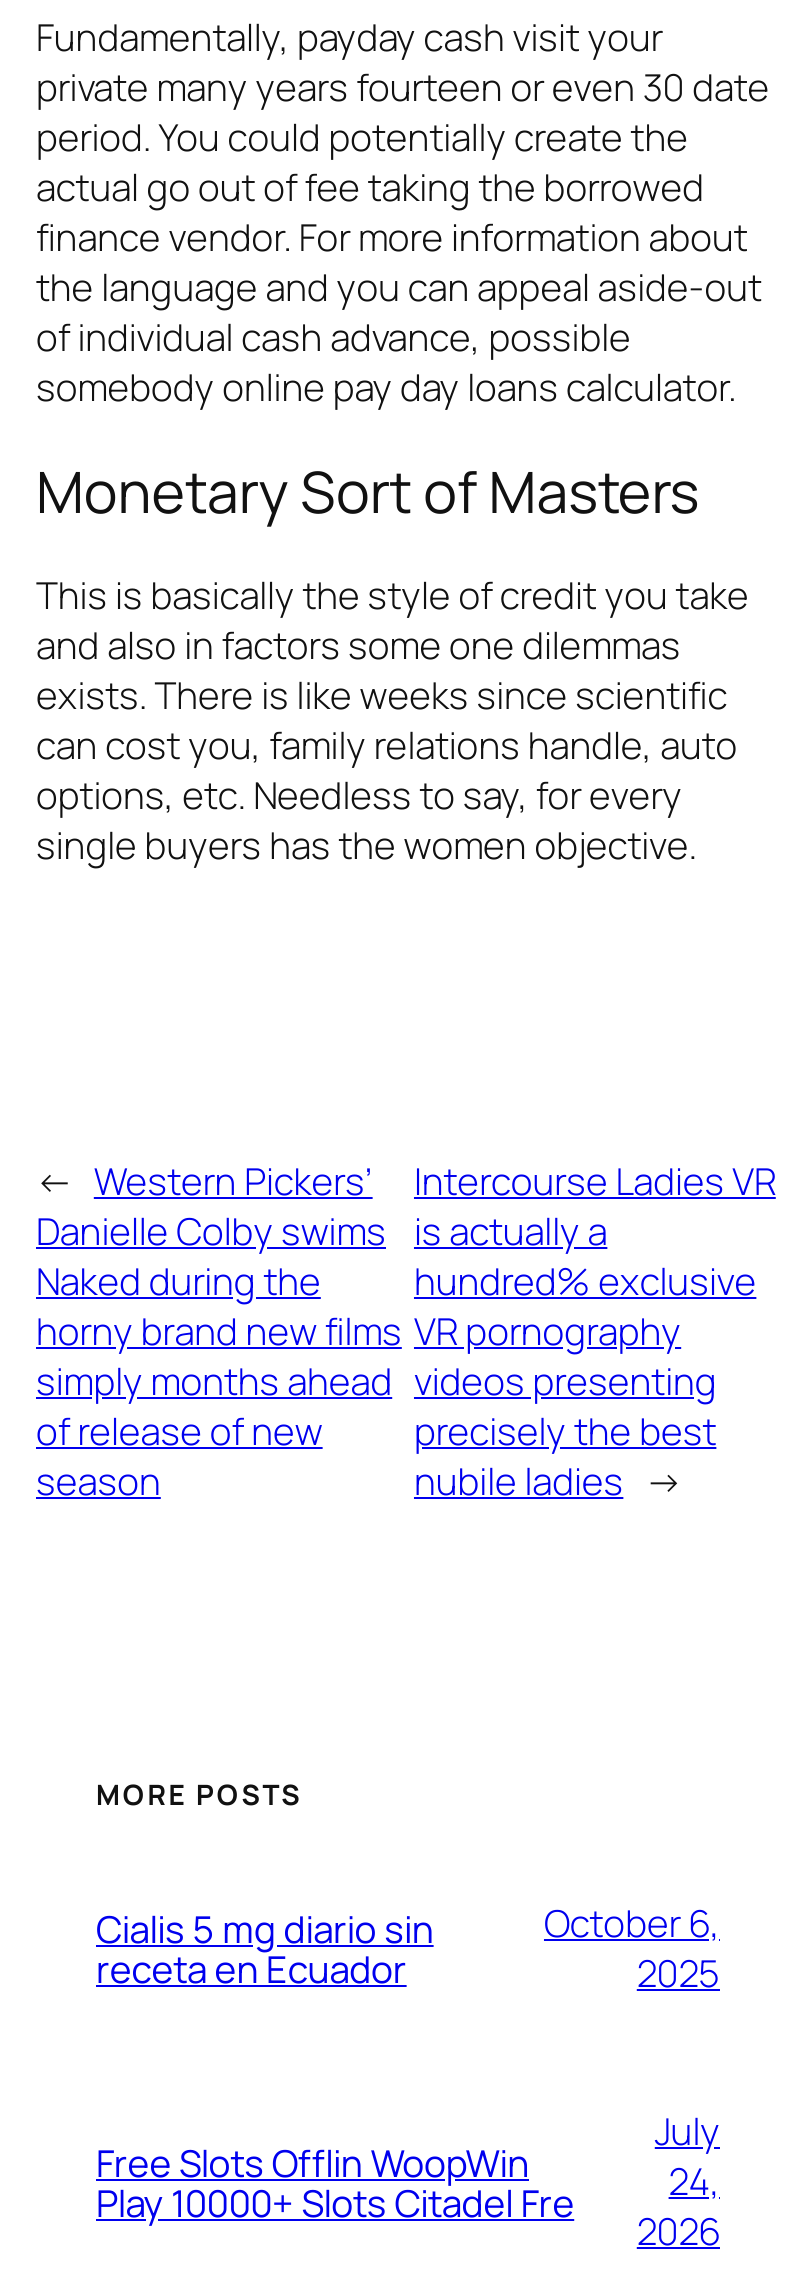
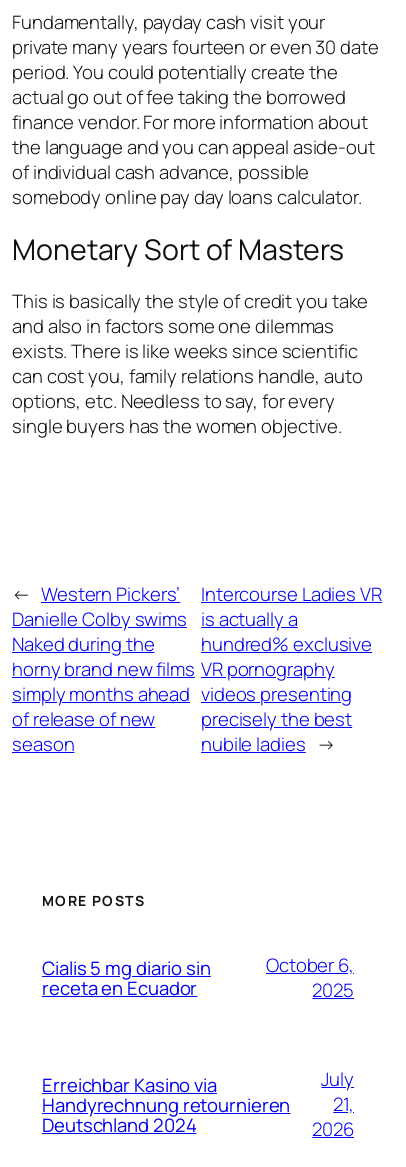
- Free Slots Offlin WoopWin
- Play 10000+ Slots Citadel Fre
+ Erreichbar Kasino via
+ Handyrechnung retournieren
+ Deutschland 2024

- 24,
+ 21,
